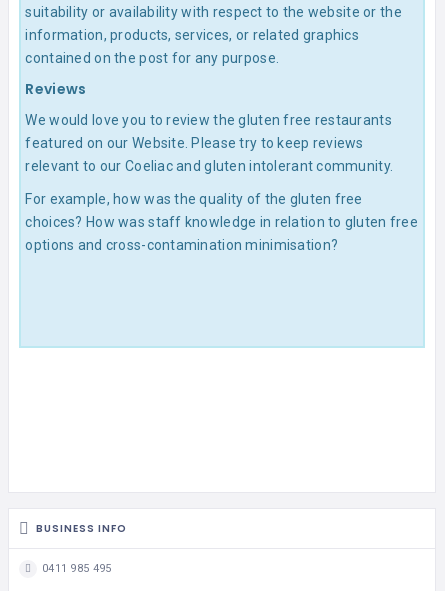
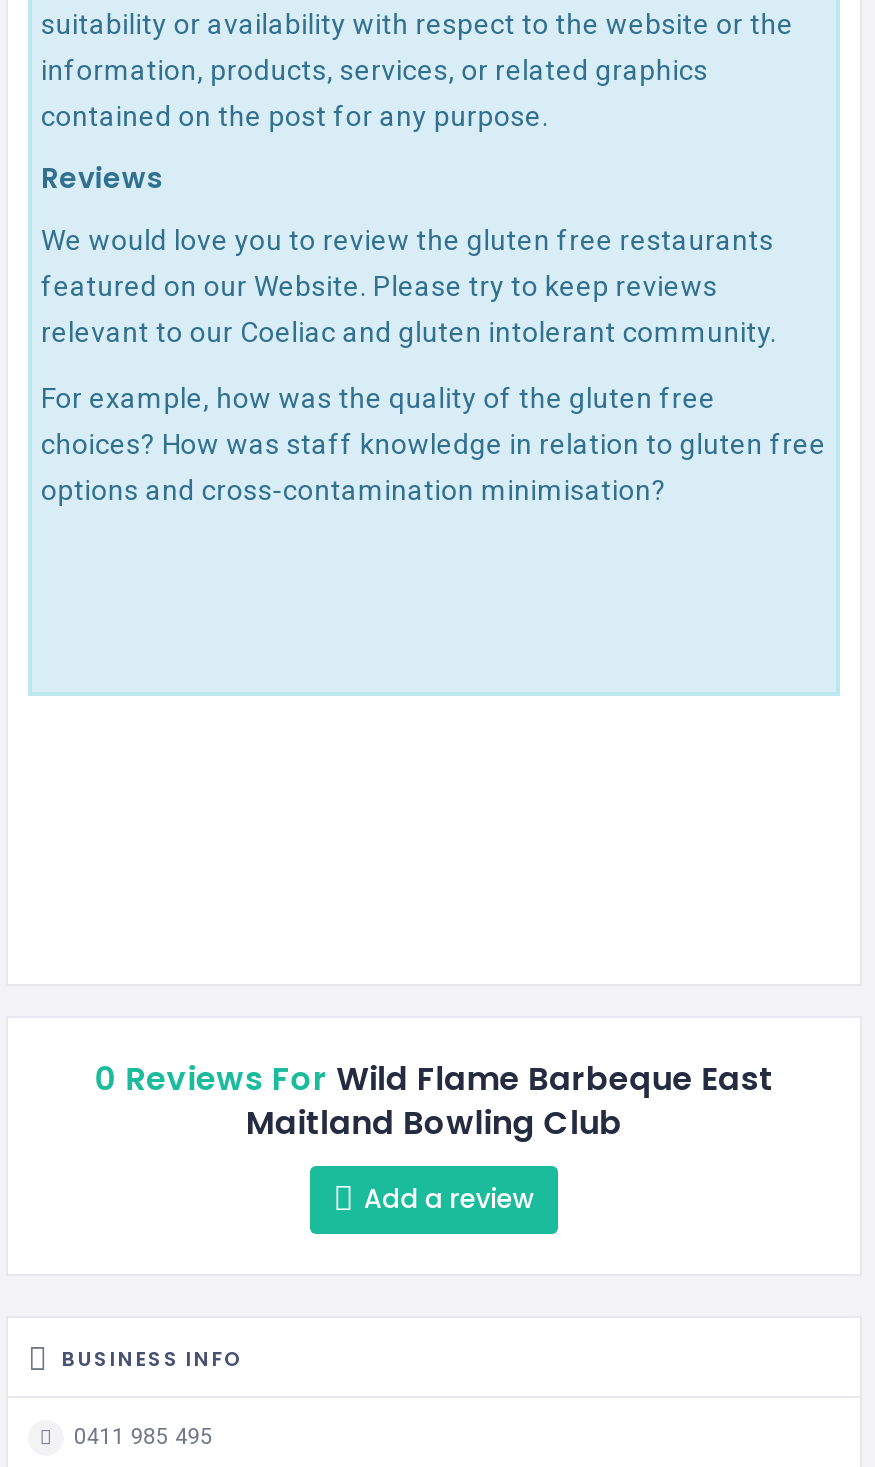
+ 0 Reviews For Wild Flame Barbeque East
+ Maitland Bowling Club
+ Add a review
